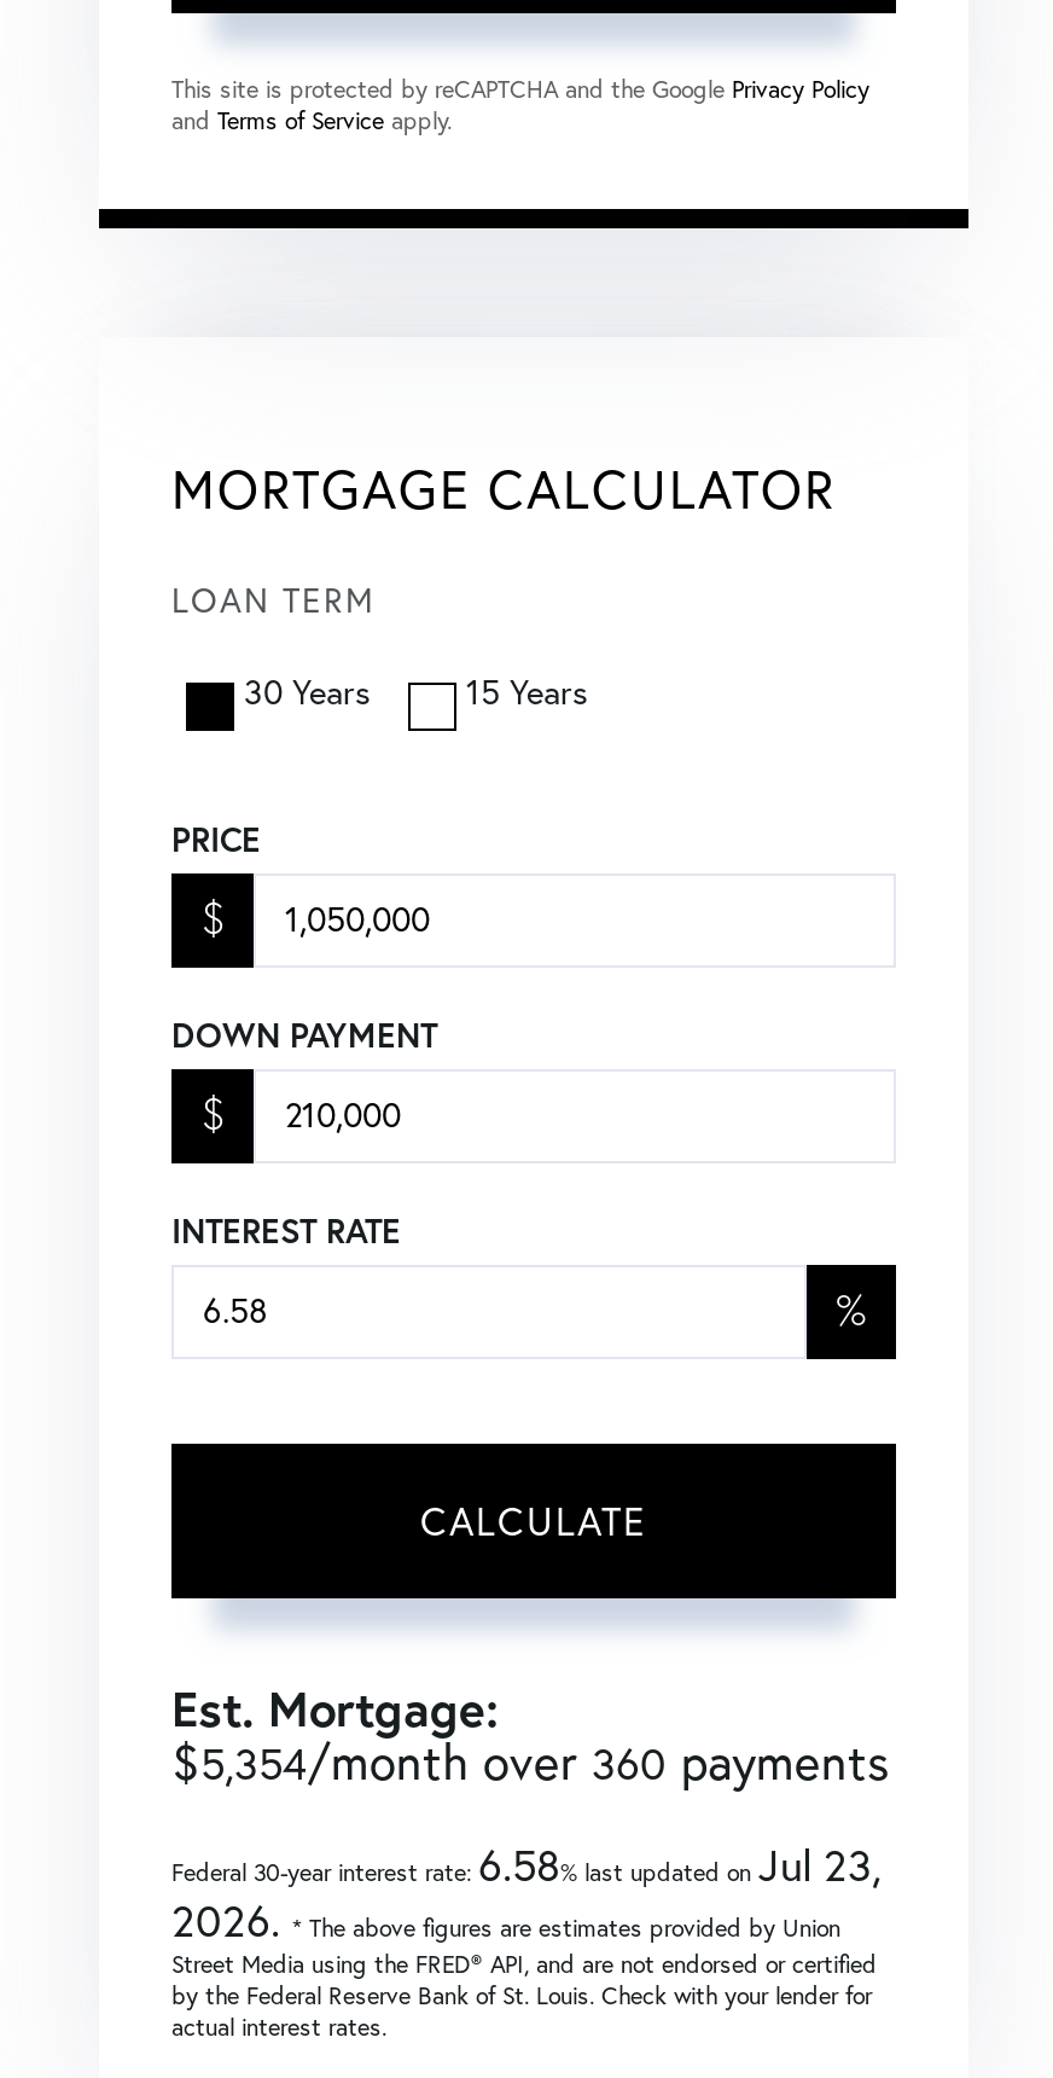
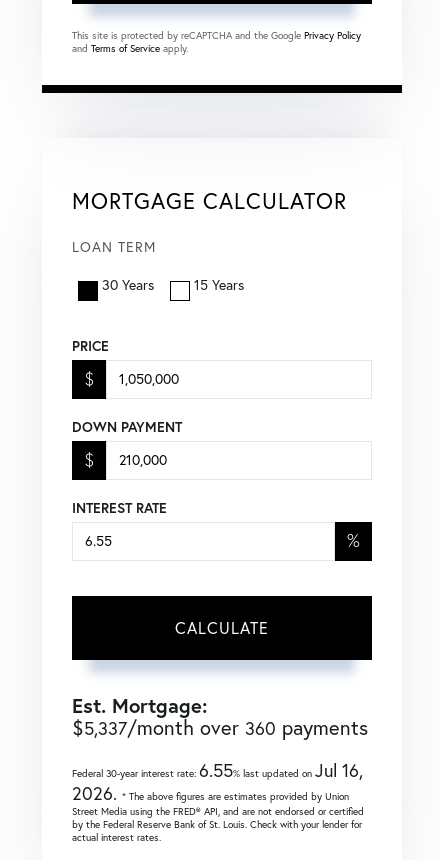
- $5,354/month over 360 payments
+ $5,337/month over 360 payments

- Federal 30-year interest rate: 6.58% last updated onJul 23,
+ Federal 30-year interest rate: 6.55% last updated onJul 16,
